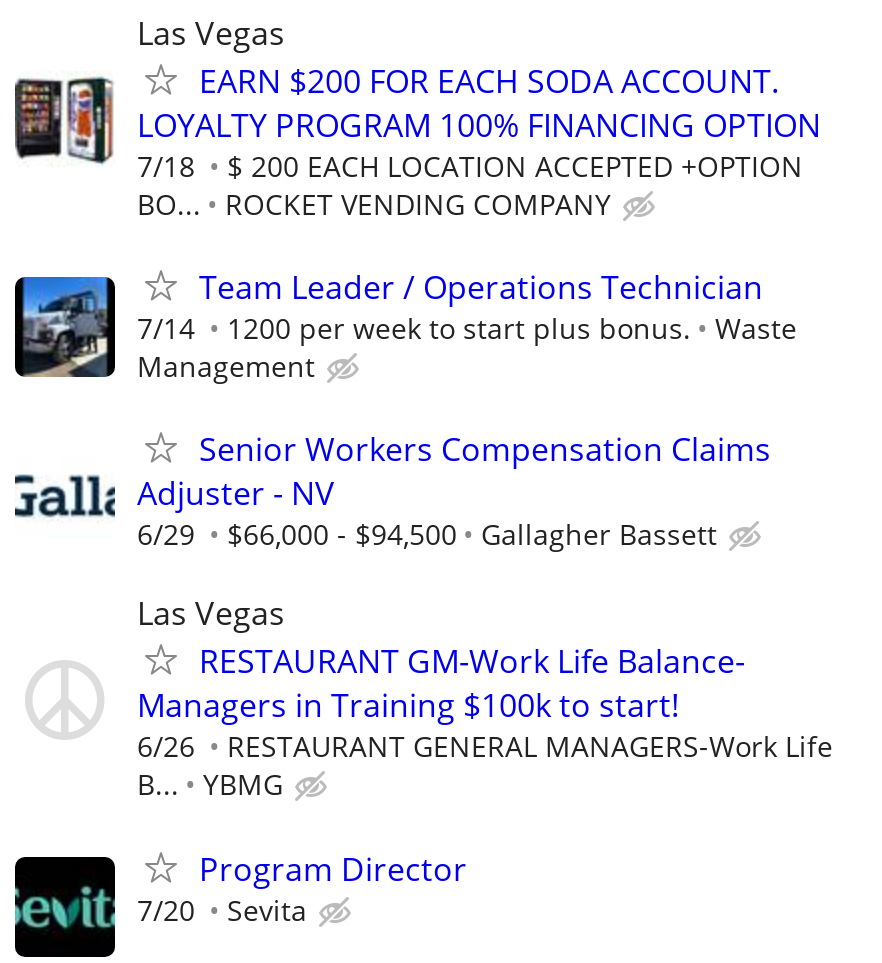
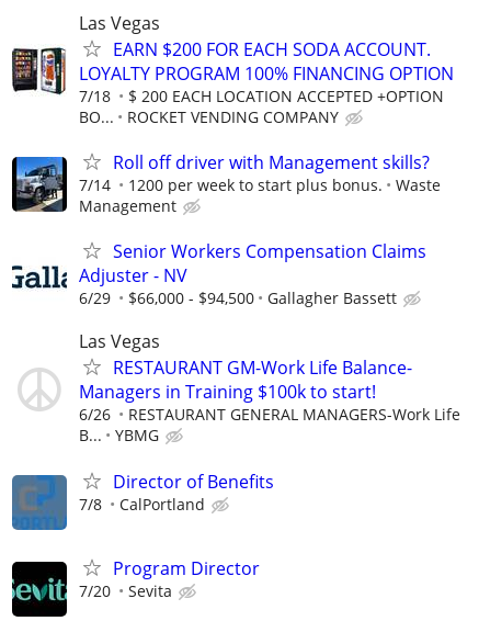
- Team Leader / Operations Technician
+ Roll off driver with Management skills?

+ [image]
+ Director of Benefits
+ 7/8
+ CalPortland
